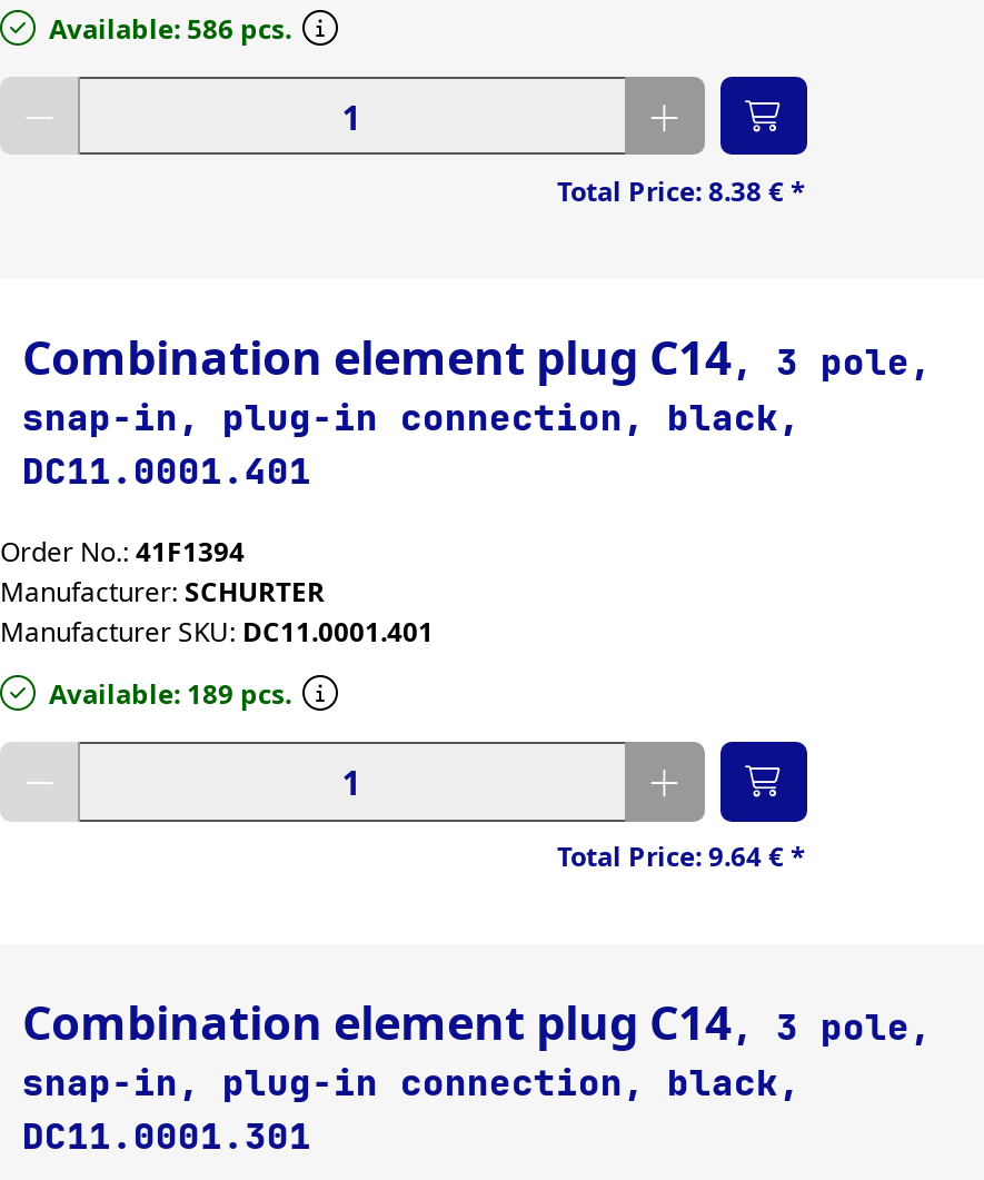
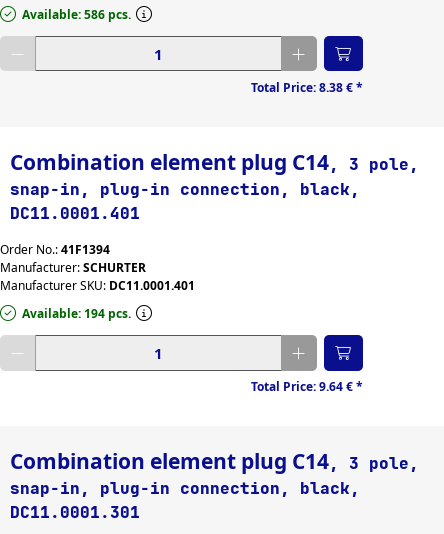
- Available: 189 pcs.
+ Available: 194 pcs.
